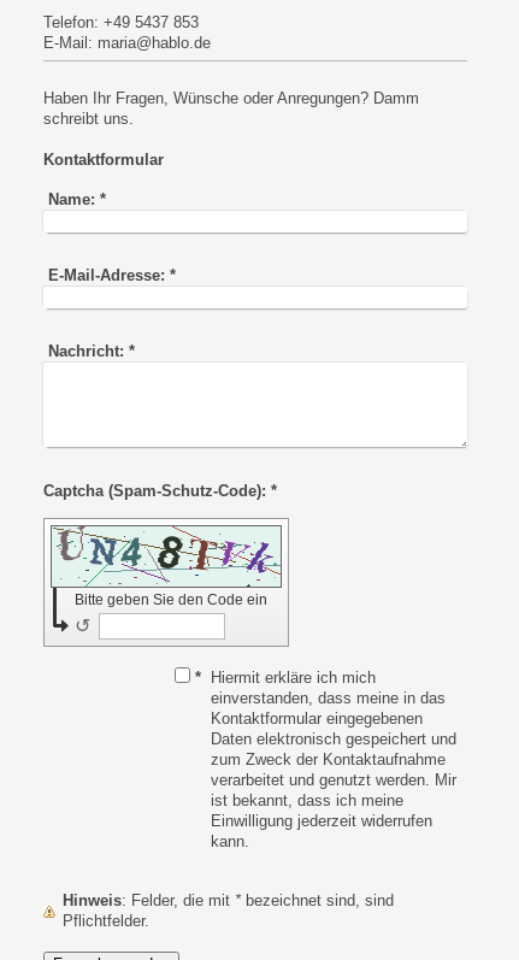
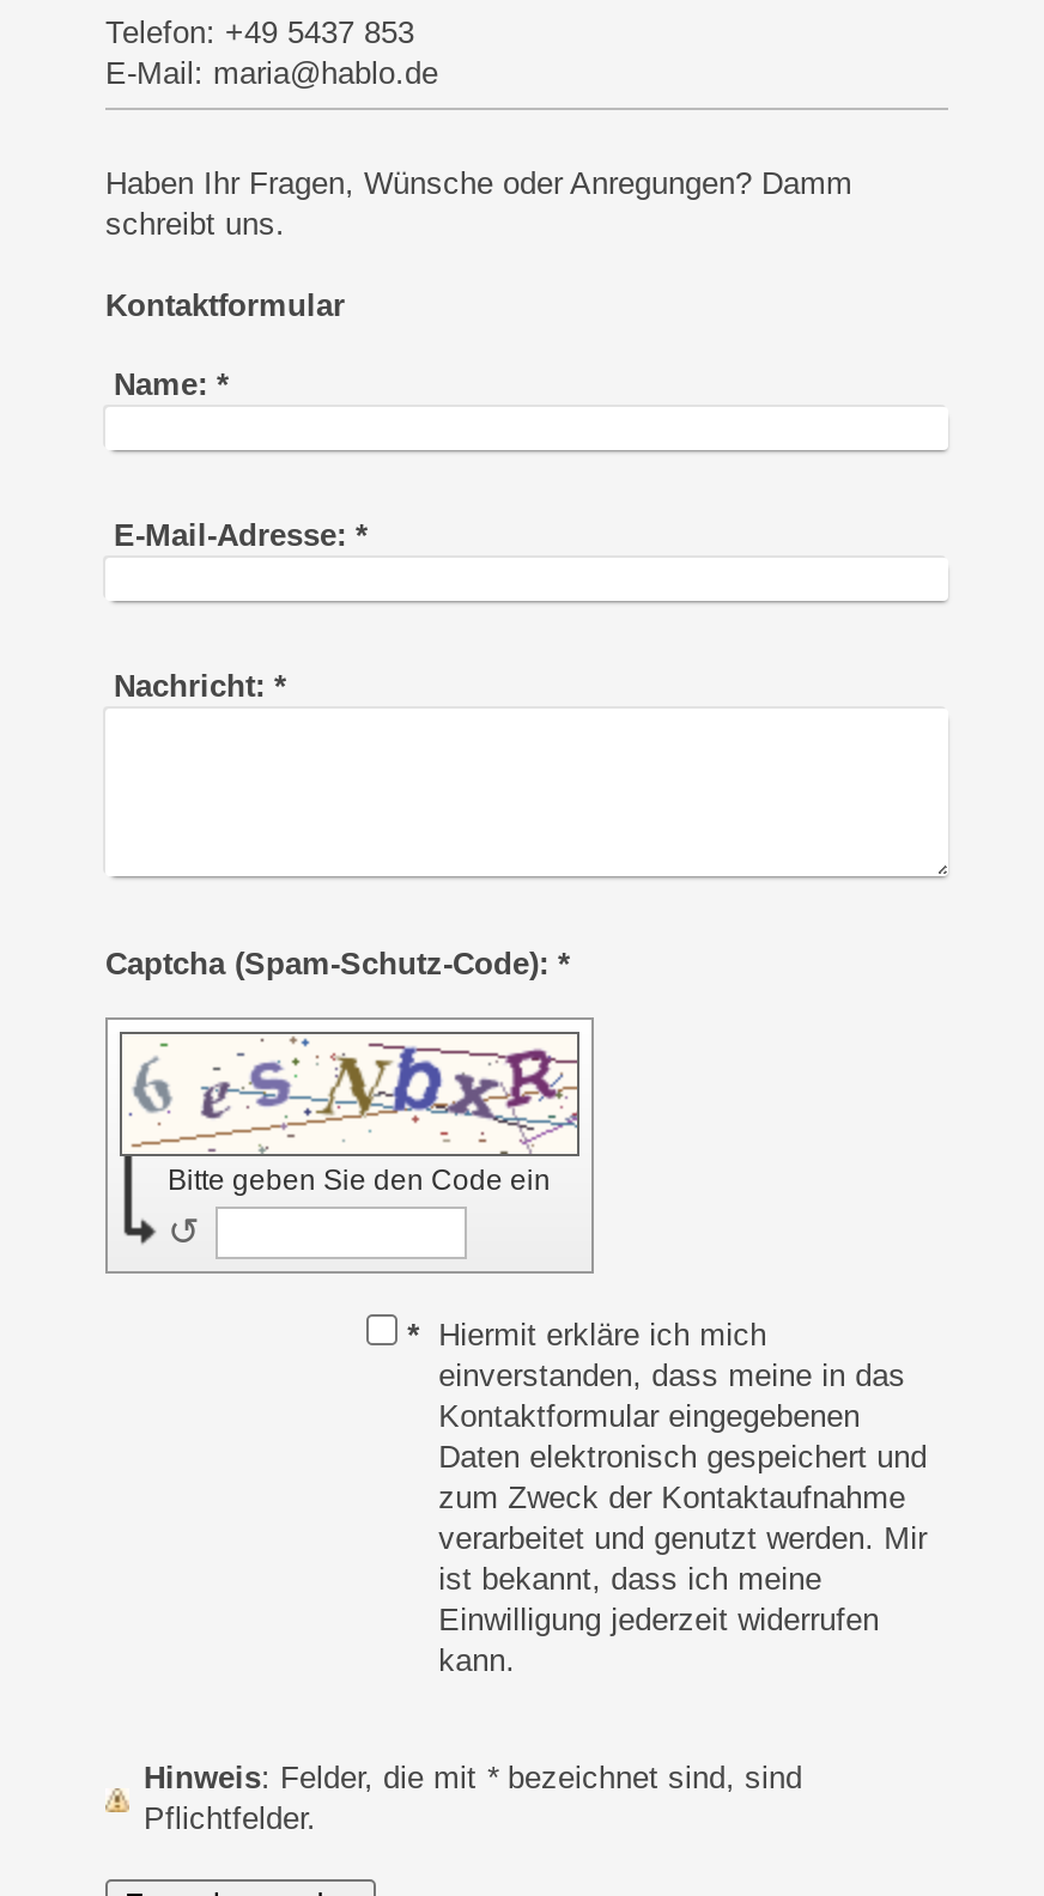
- [image]
+ [image]
